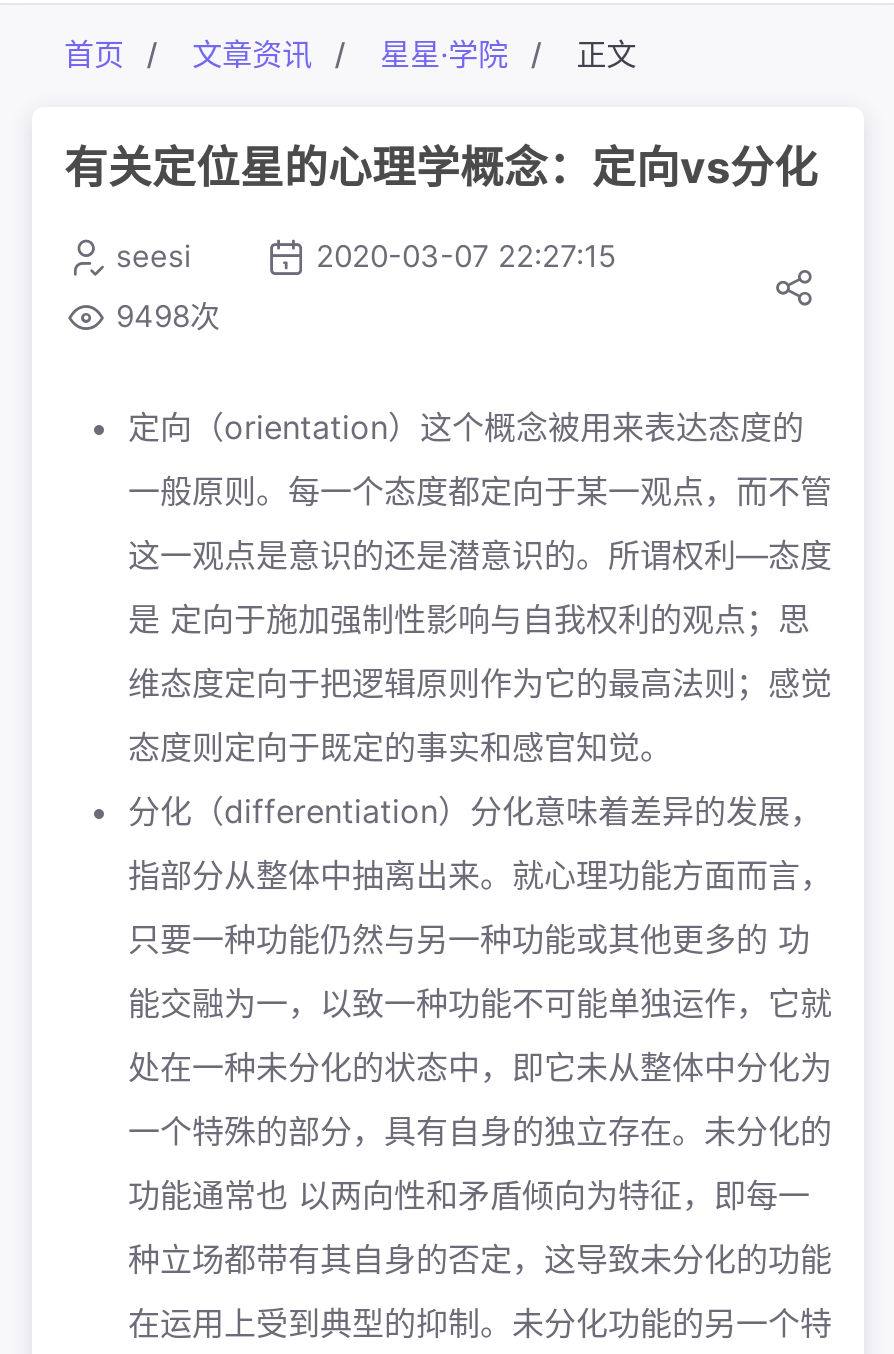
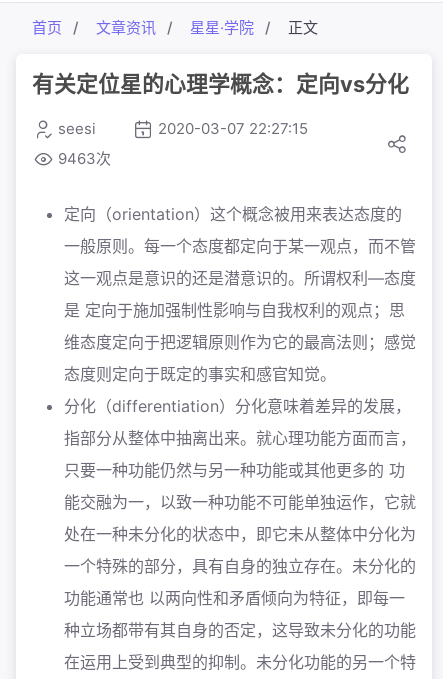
- 9498次
+ 9463次
